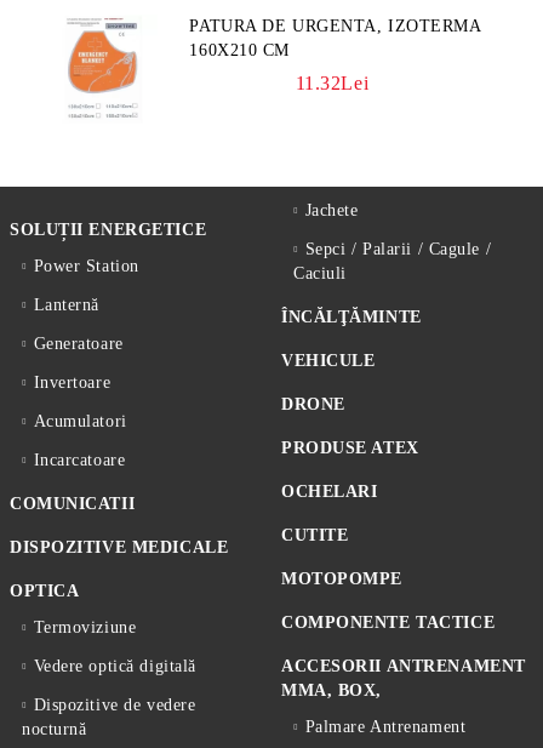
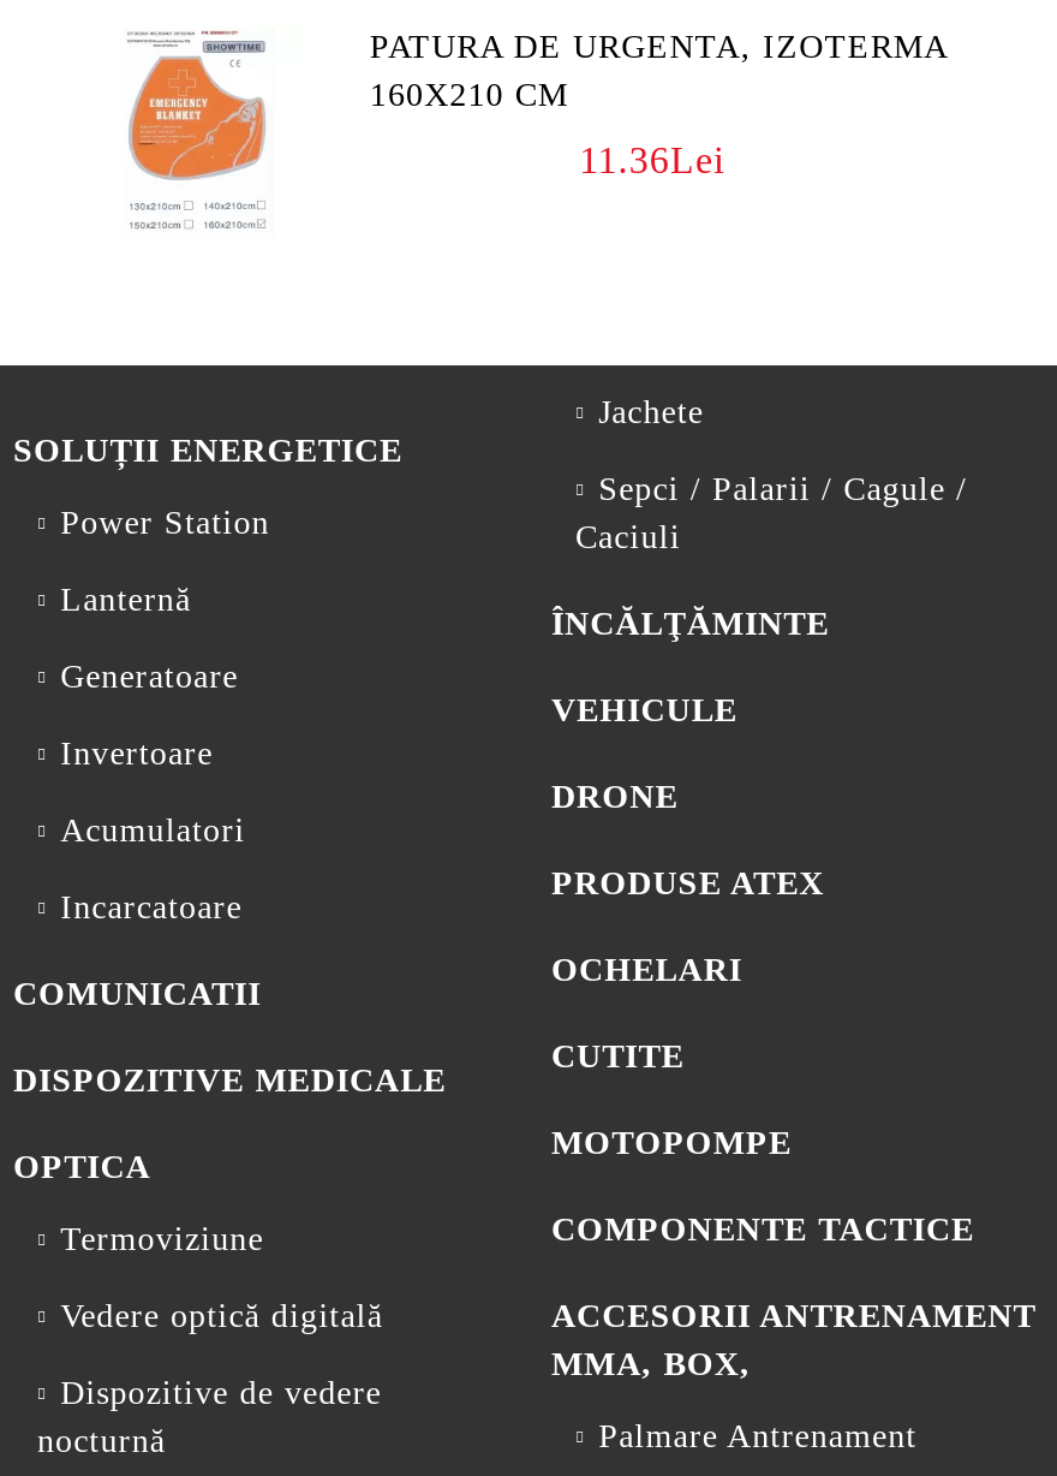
- 11.32Lei
+ 11.36Lei
